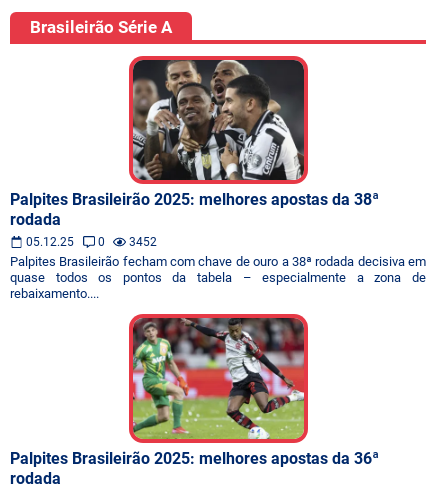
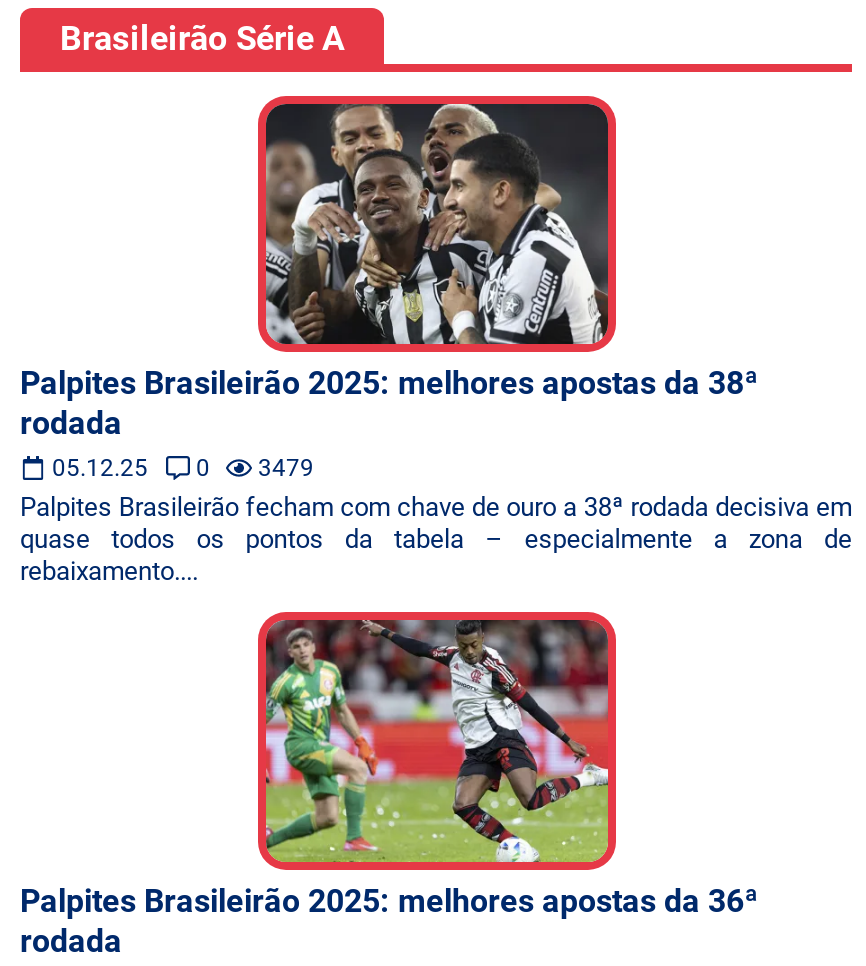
- 05.12.25 0 3452
+ 05.12.25 0 3479
